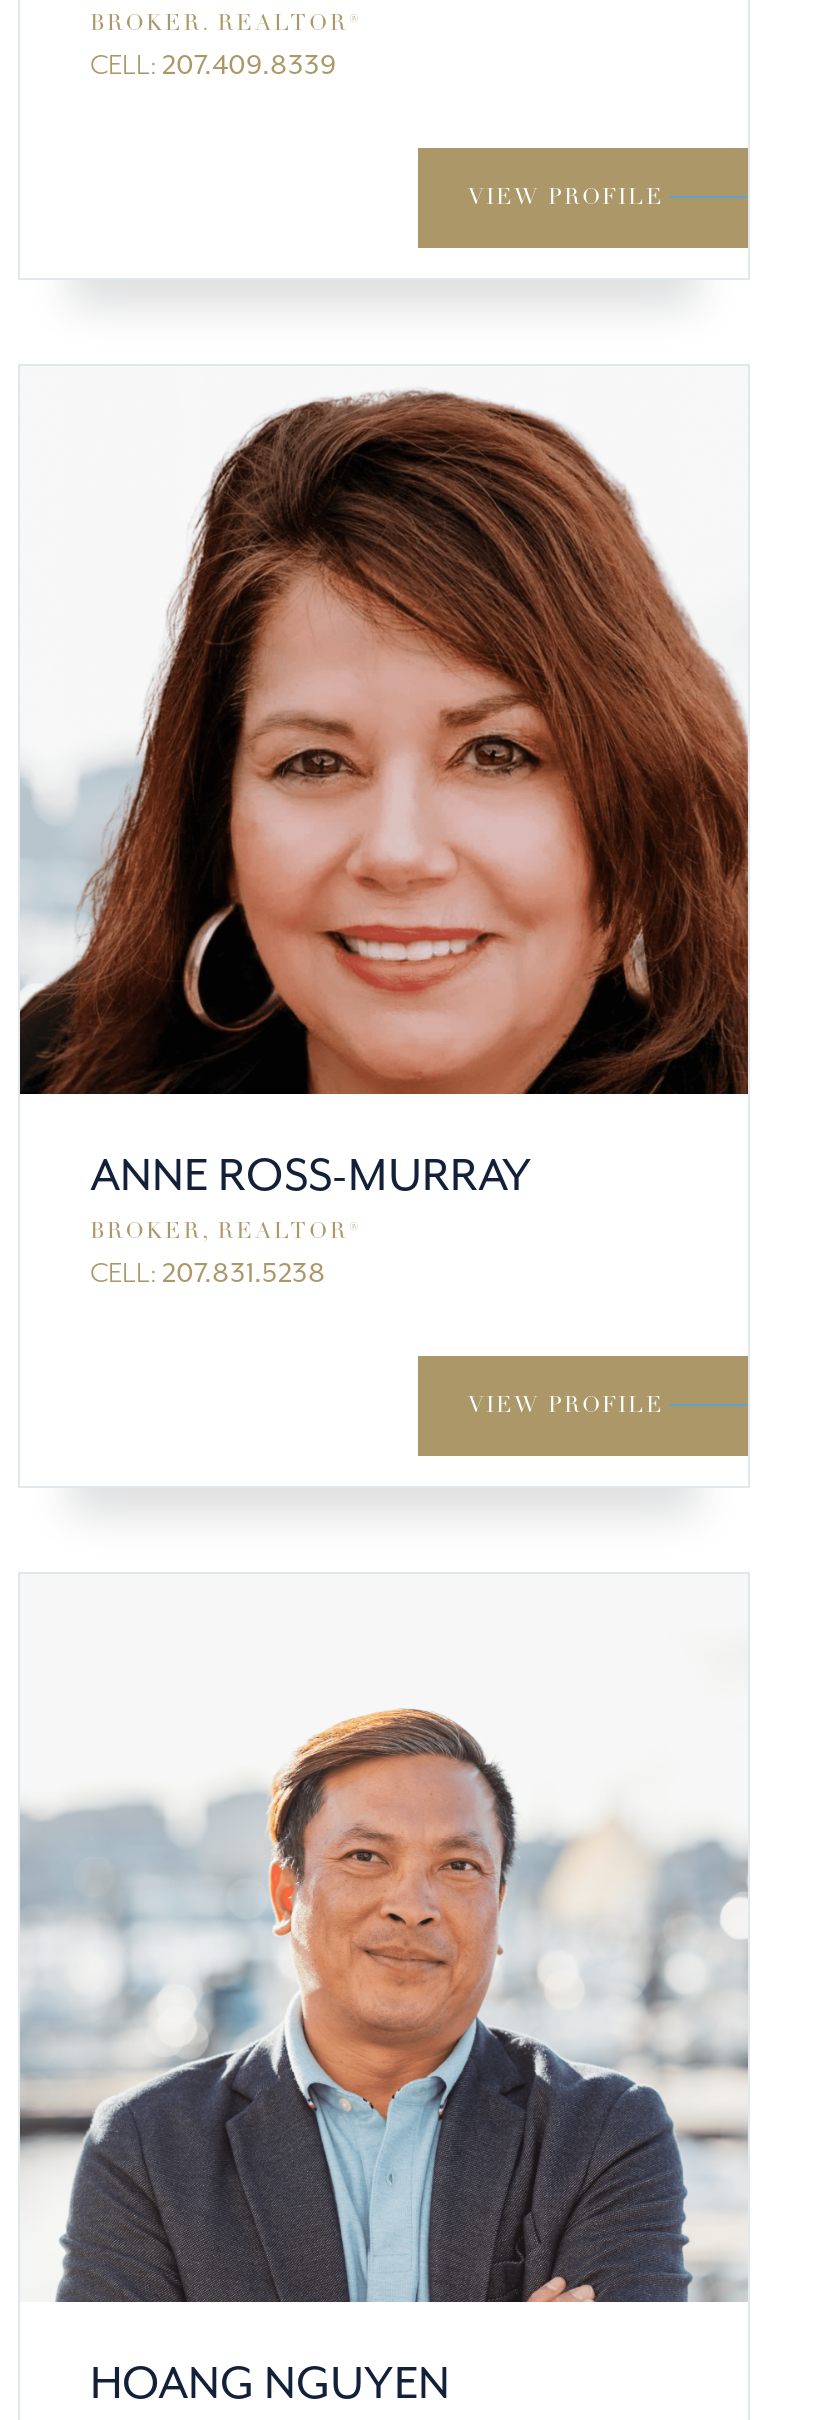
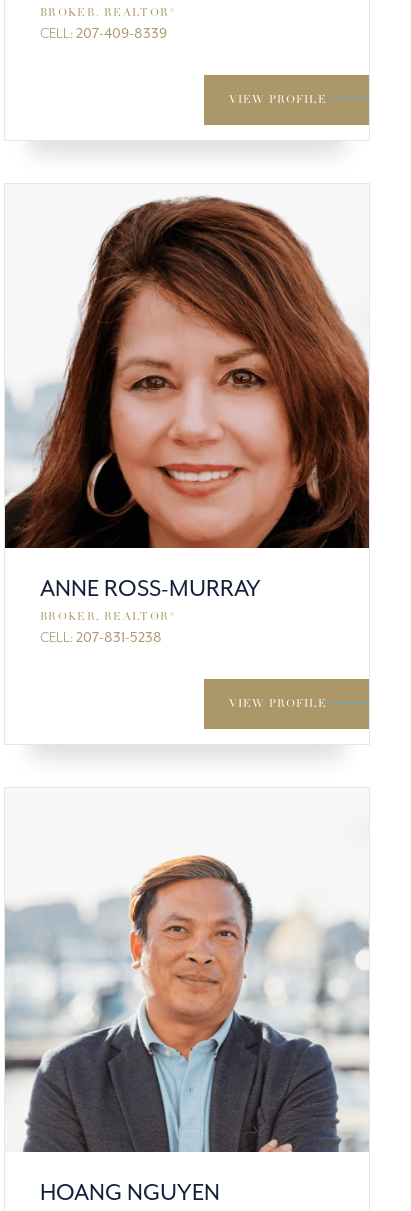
- CELL: 207.409.8339
+ CELL: 207-409-8339

- CELL: 207.831.5238
+ CELL: 207-831-5238
